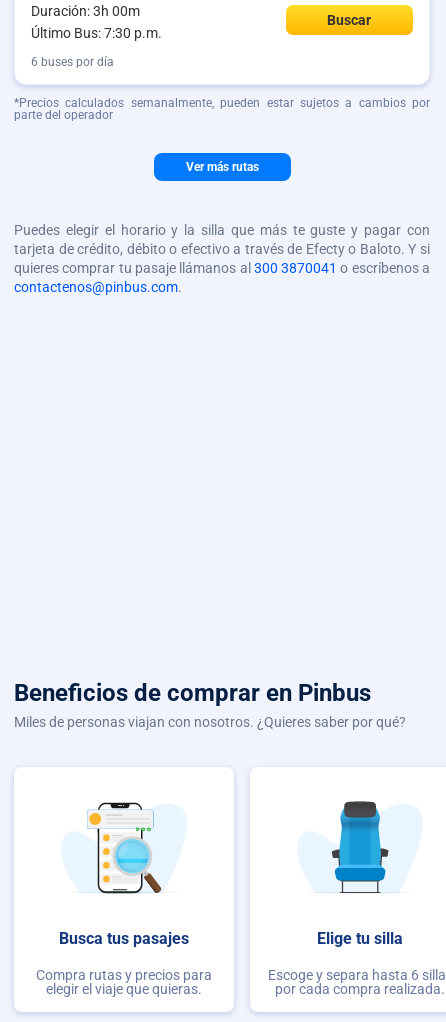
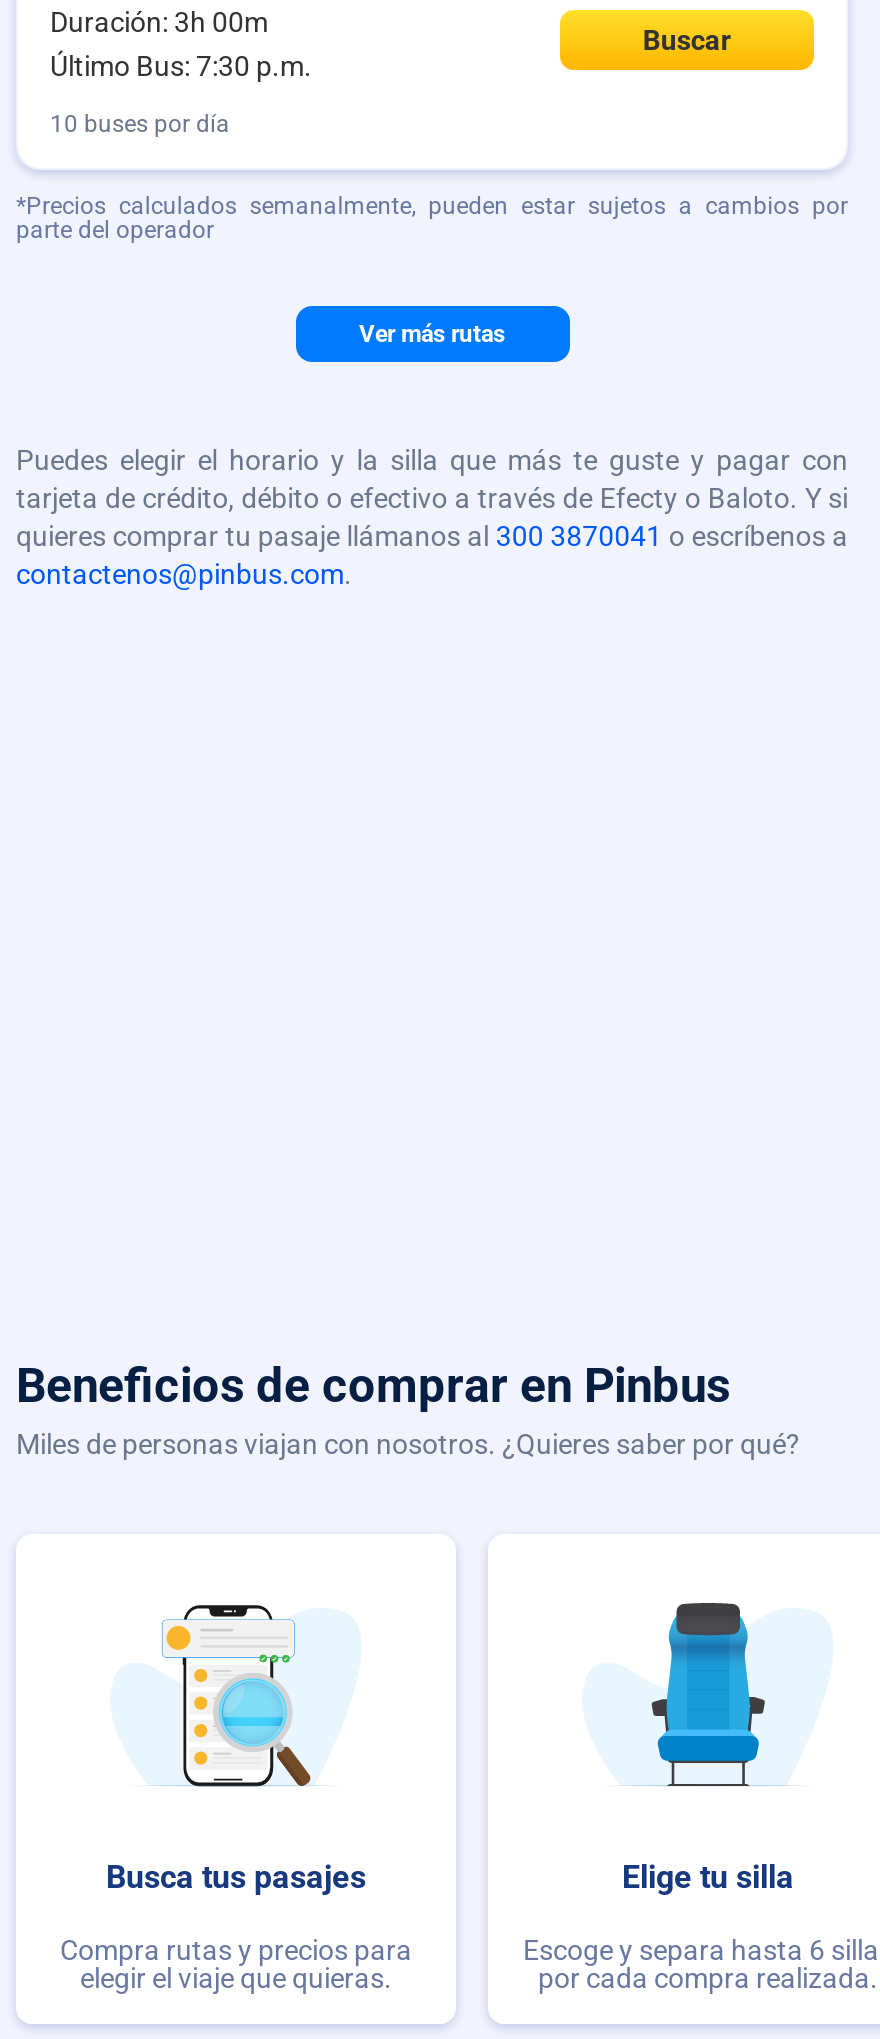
- 6 buses por día
+ 10 buses por día
